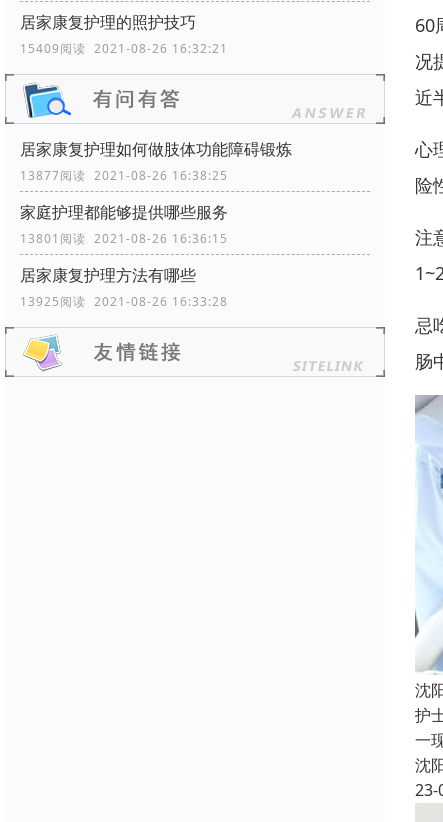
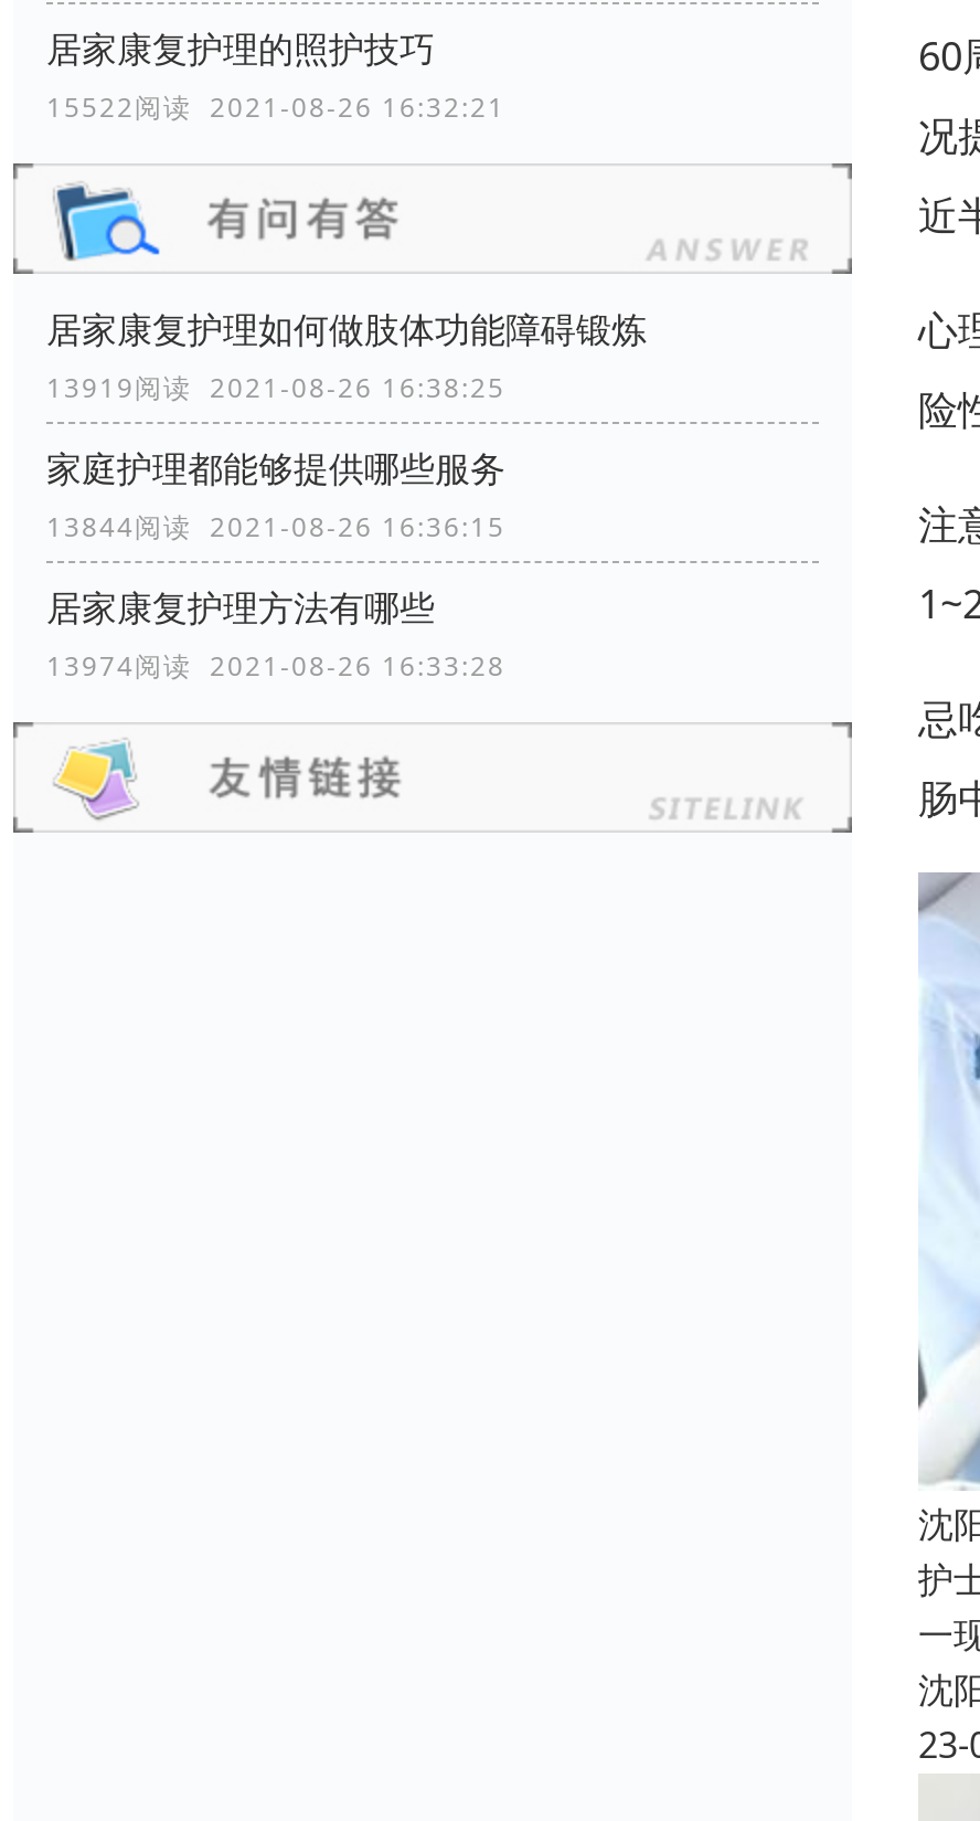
- 15409阅读 2021-08-26 16:32:21
+ 15522阅读 2021-08-26 16:32:21

- 13877阅读 2021-08-26 16:38:25
+ 13919阅读 2021-08-26 16:38:25

- 13801阅读 2021-08-26 16:36:15
+ 13844阅读 2021-08-26 16:36:15

- 13925阅读 2021-08-26 16:33:28
+ 13974阅读 2021-08-26 16:33:28
